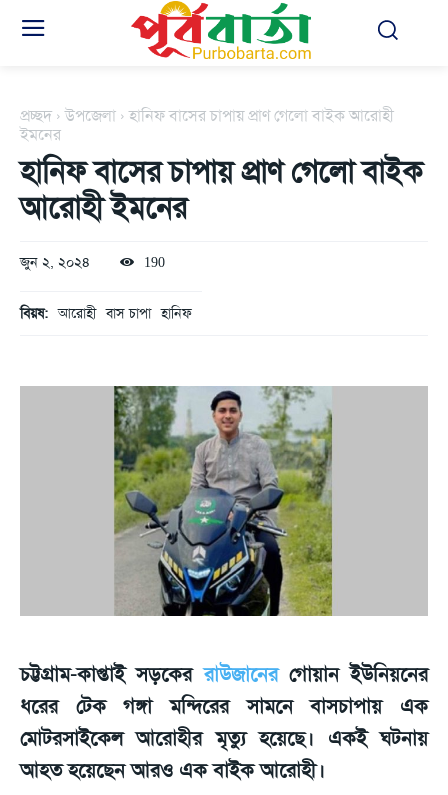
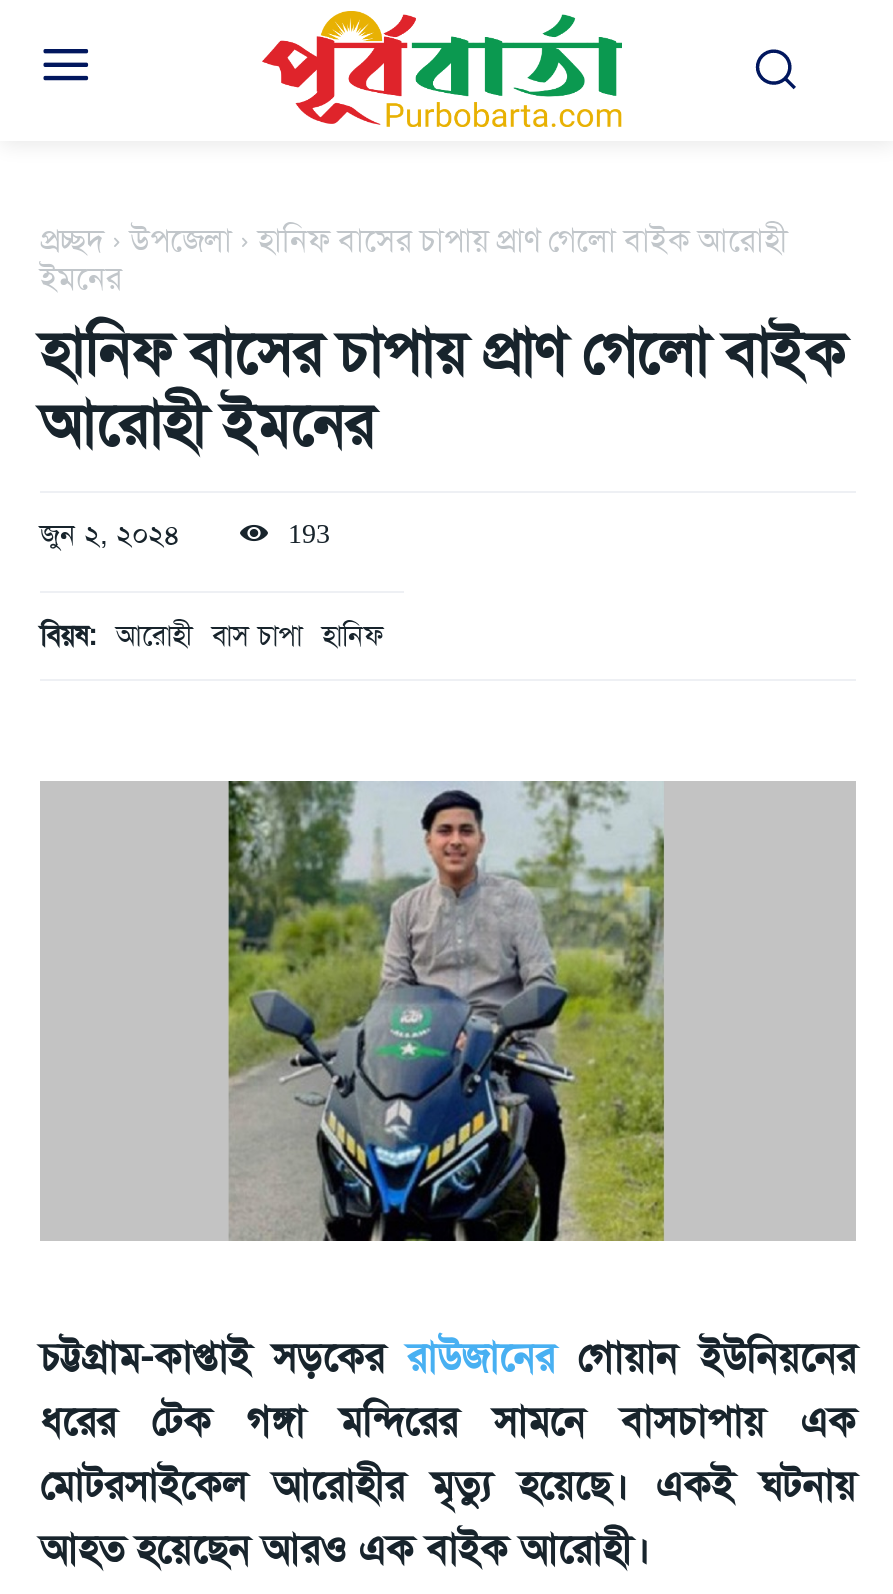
- 190
+ 193
